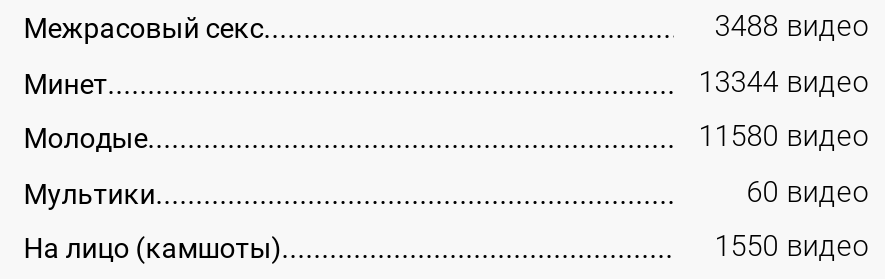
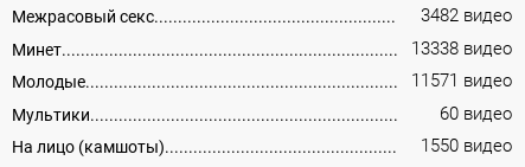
- 3488 видео
+ 3482 видео

- 13344 видео
+ 13338 видео

- 11580 видео
+ 11571 видео
